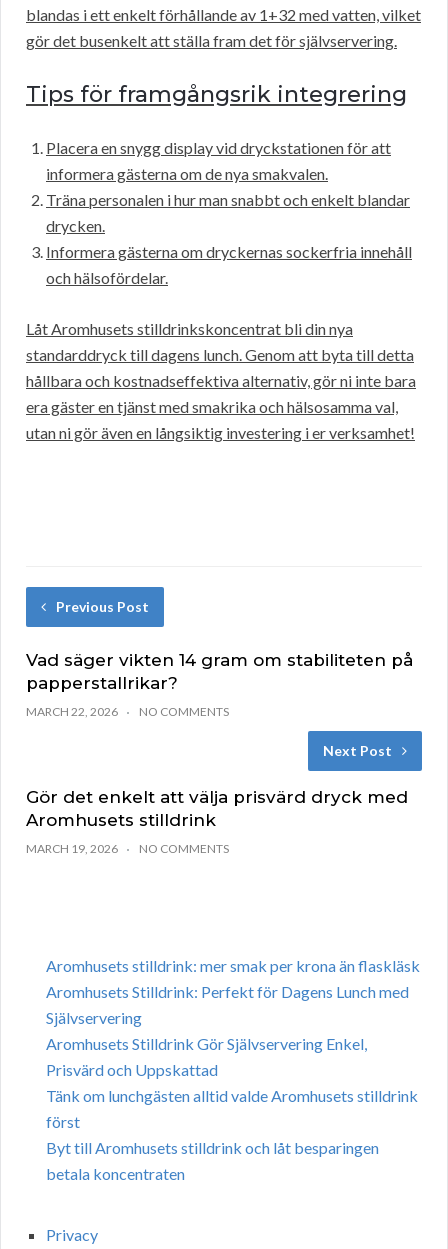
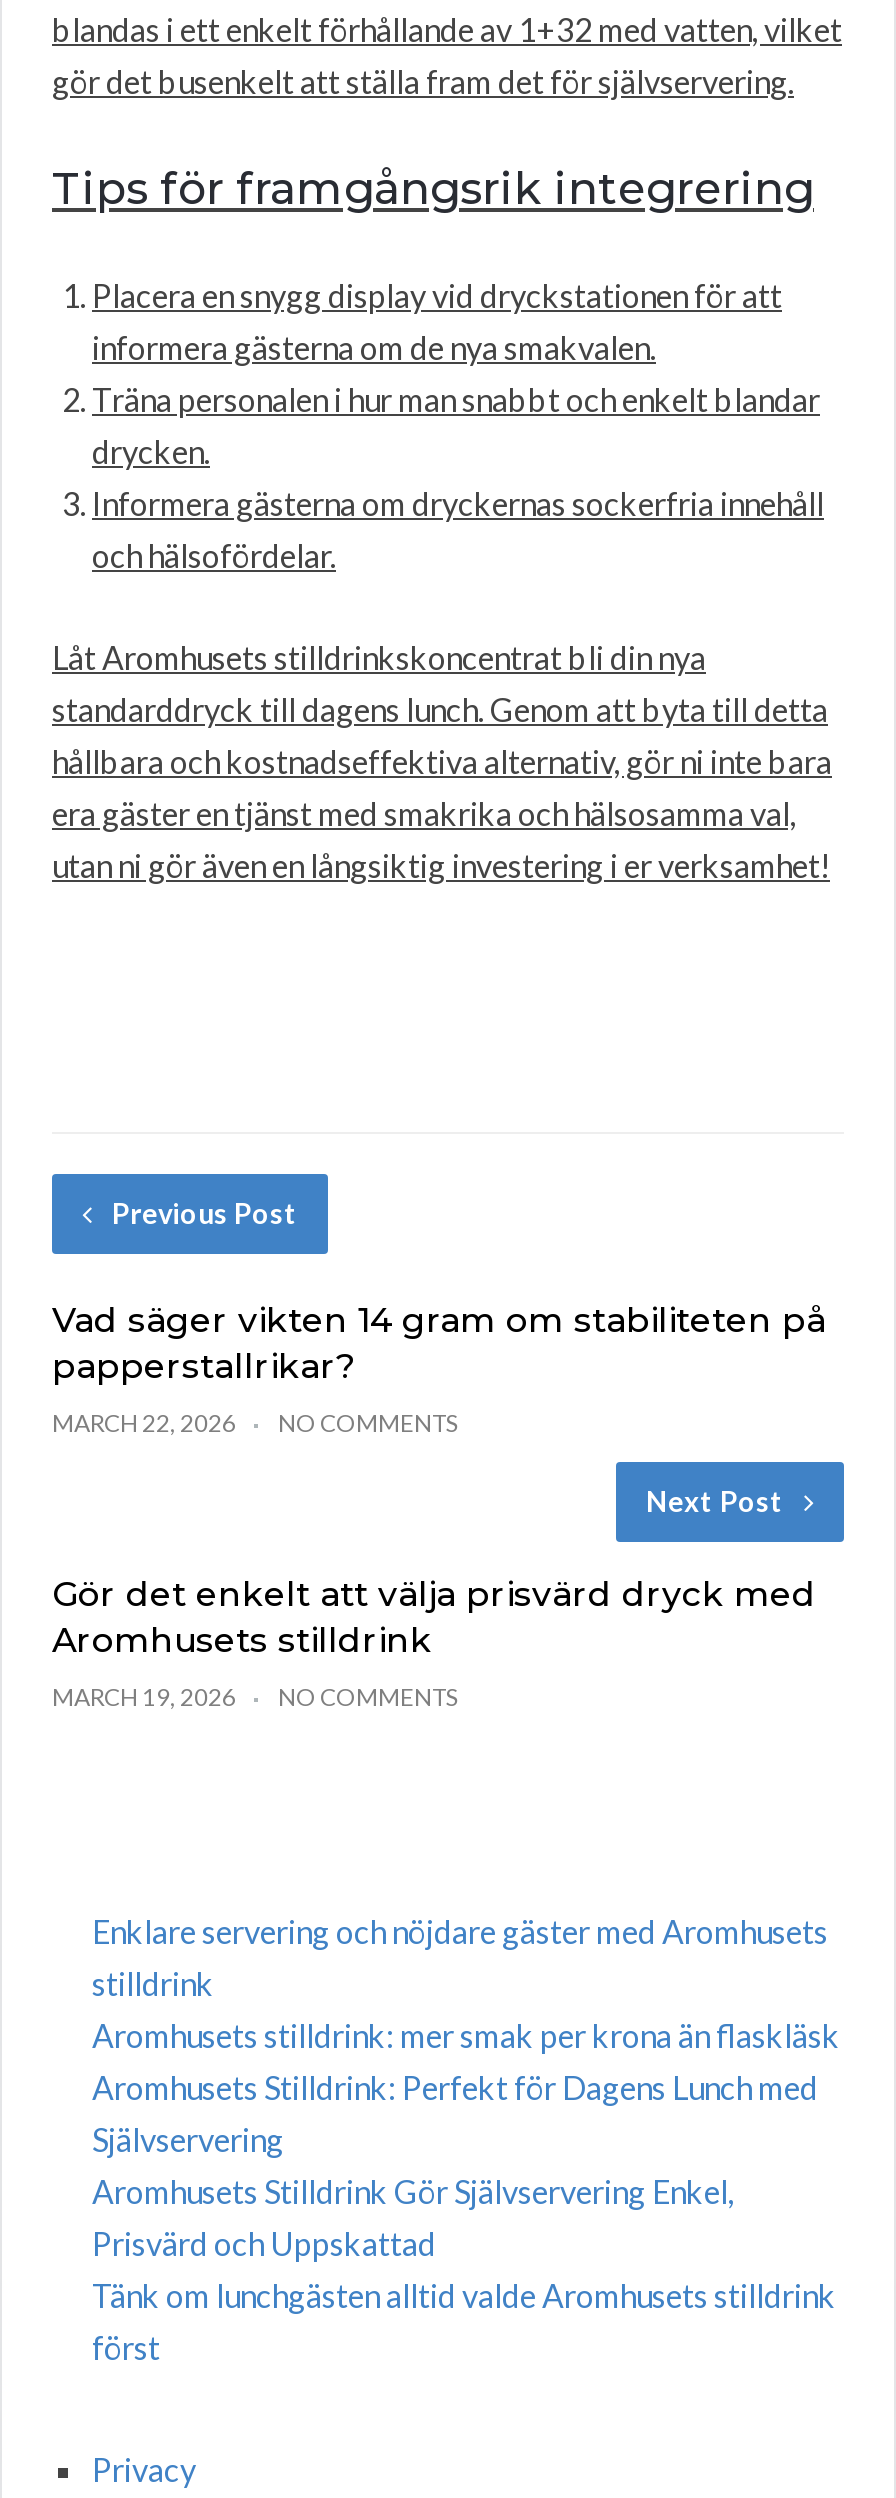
+ Enklare servering och nöjdare gäster med Aromhusets
+ stilldrink

moved down: Aromhusets stilldrink: mer smak per krona än flaskläsk | Aromhusets Stilldrink: Perfekt för Dagens Lunch med | Självservering | Aromhusets Stilldrink Gör Självservering Enkel, | Prisvärd och Uppskattad | Tänk om lunchgästen alltid valde Aromhusets stilldrink | först

- Byt till Aromhusets stilldrink och låt besparingen
- betala koncentraten
